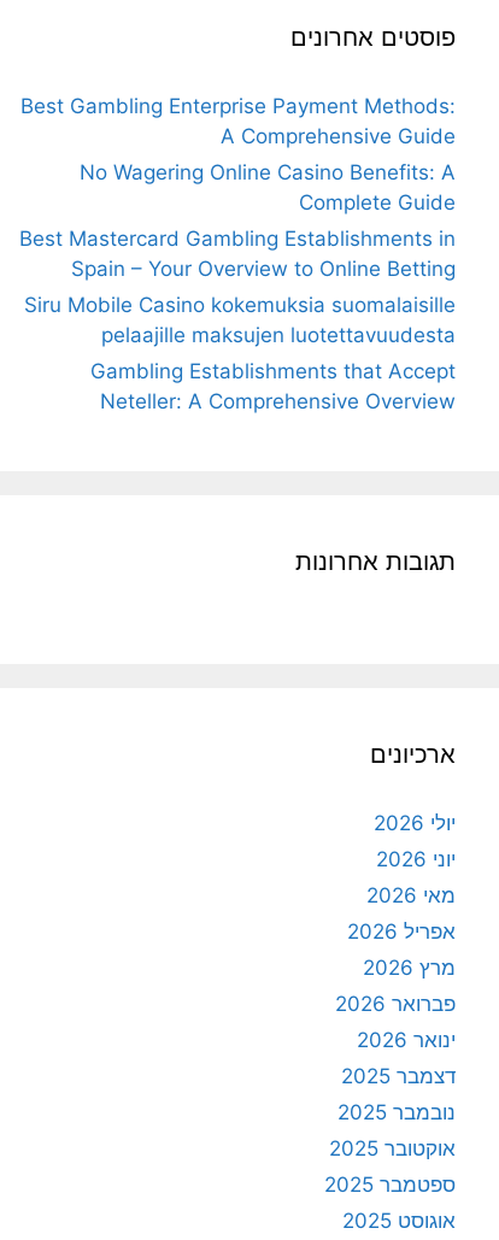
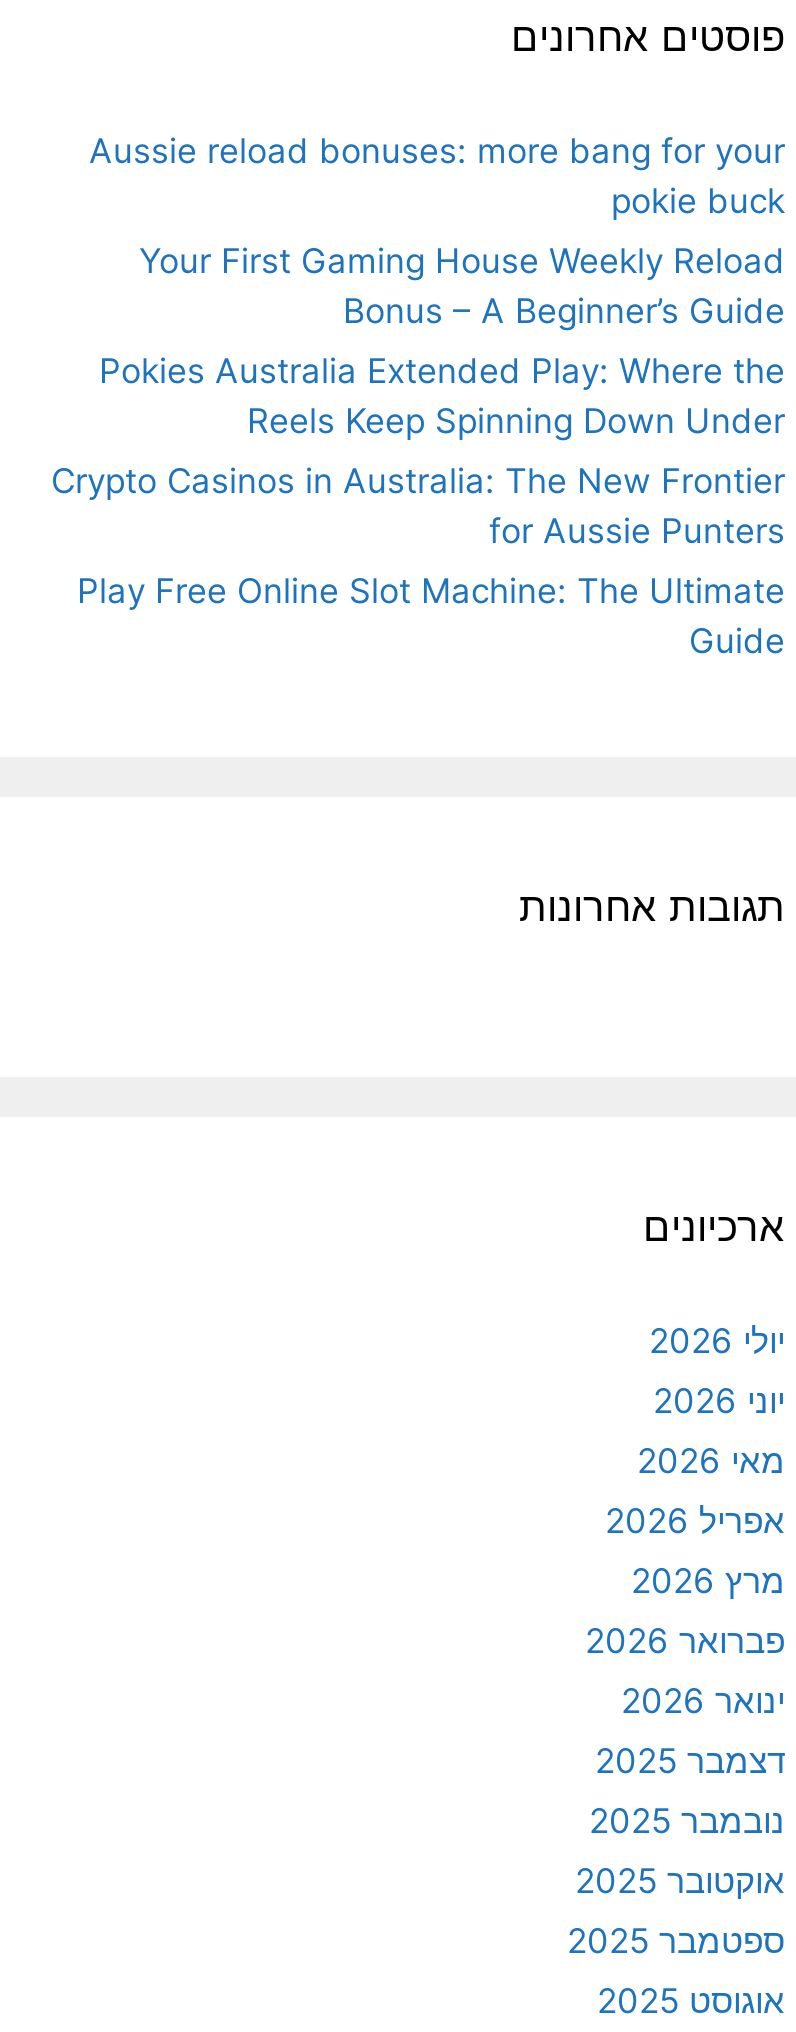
- Best Gambling Enterprise Payment Methods:
- A Comprehensive Guide
+ Aussie reload bonuses: more bang for your
+ pokie buck

- No Wagering Online Casino Benefits: A
- Complete Guide
+ Your First Gaming House Weekly Reload
+ Bonus – A Beginner’s Guide

- Best Mastercard Gambling Establishments in
- Spain – Your Overview to Online Betting
+ Pokies Australia Extended Play: Where the
+ Reels Keep Spinning Down Under

- Siru Mobile Casino kokemuksia suomalaisille
- pelaajille maksujen luotettavuudesta
+ Crypto Casinos in Australia: The New Frontier
+ for Aussie Punters

- Gambling Establishments that Accept
- Neteller: A Comprehensive Overview
+ Play Free Online Slot Machine: The Ultimate
+ Guide
